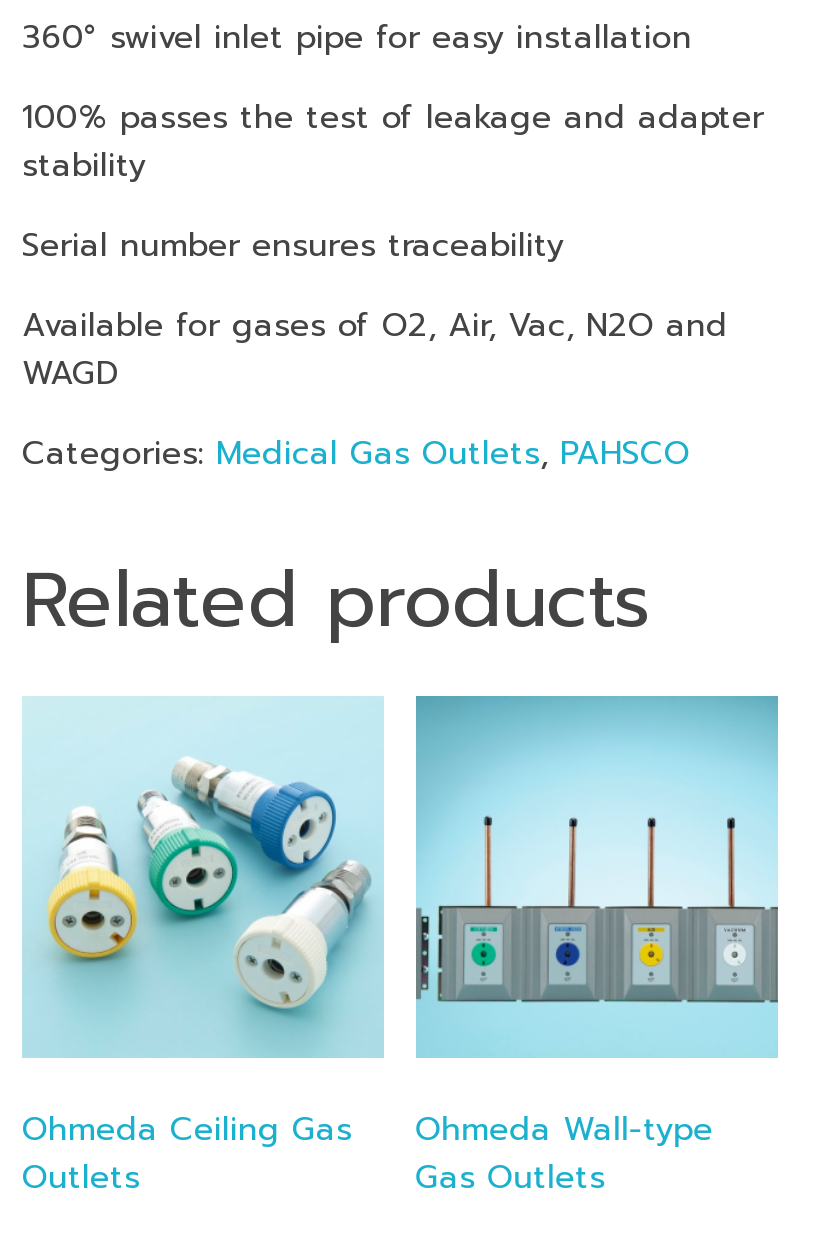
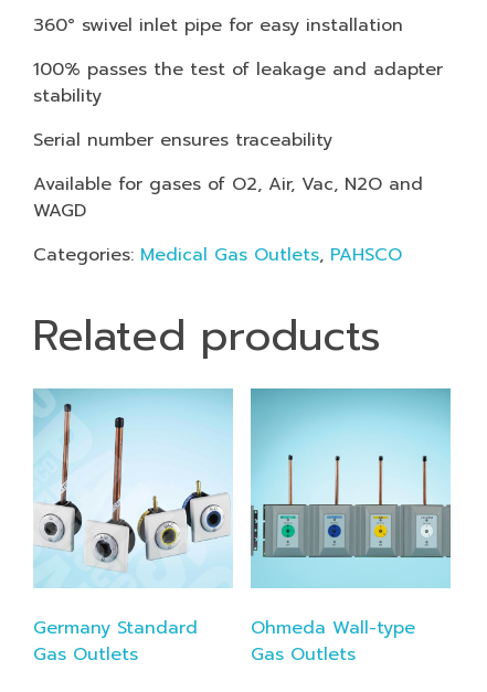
- [image]
- Ohmeda Ceiling Gas
- Outlets
+ [image]
+ Germany Standard
+ Gas Outlets
